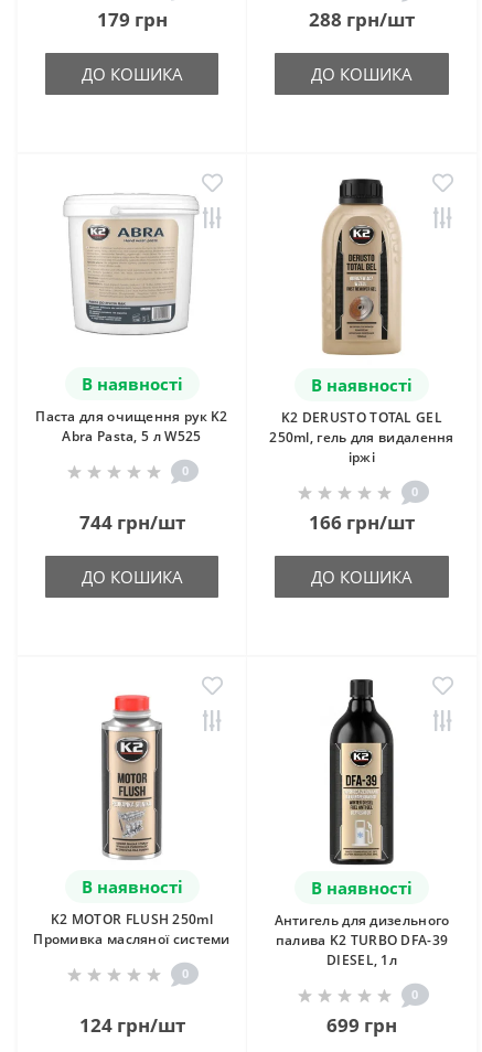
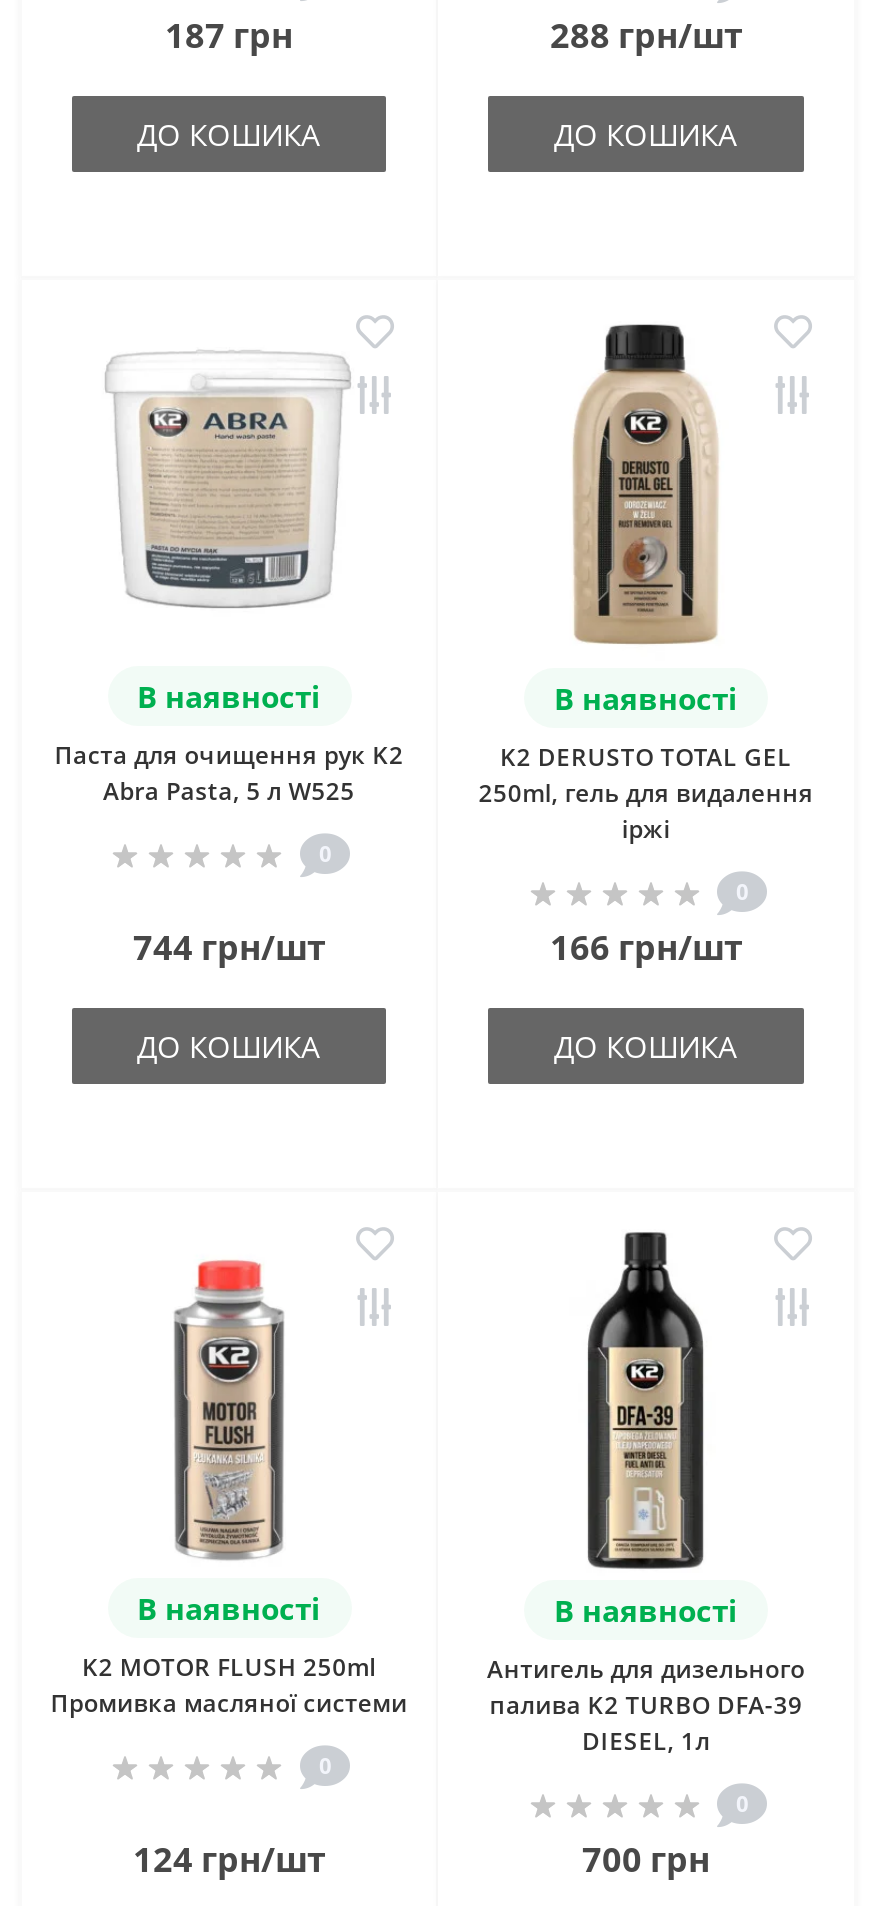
- 179 грн
+ 187 грн

- 699 грн
+ 700 грн
